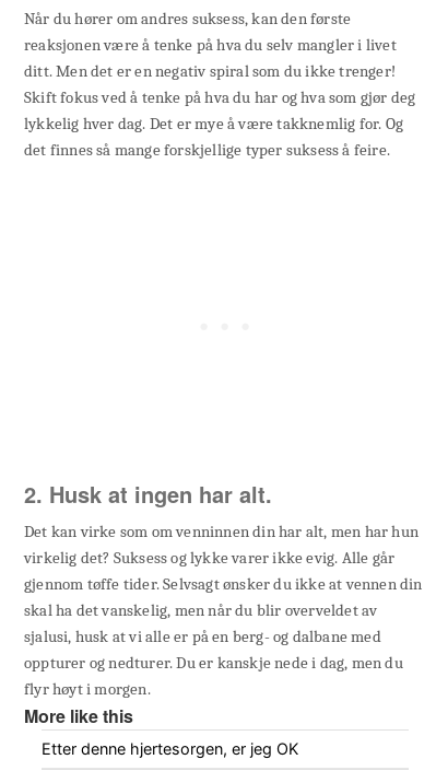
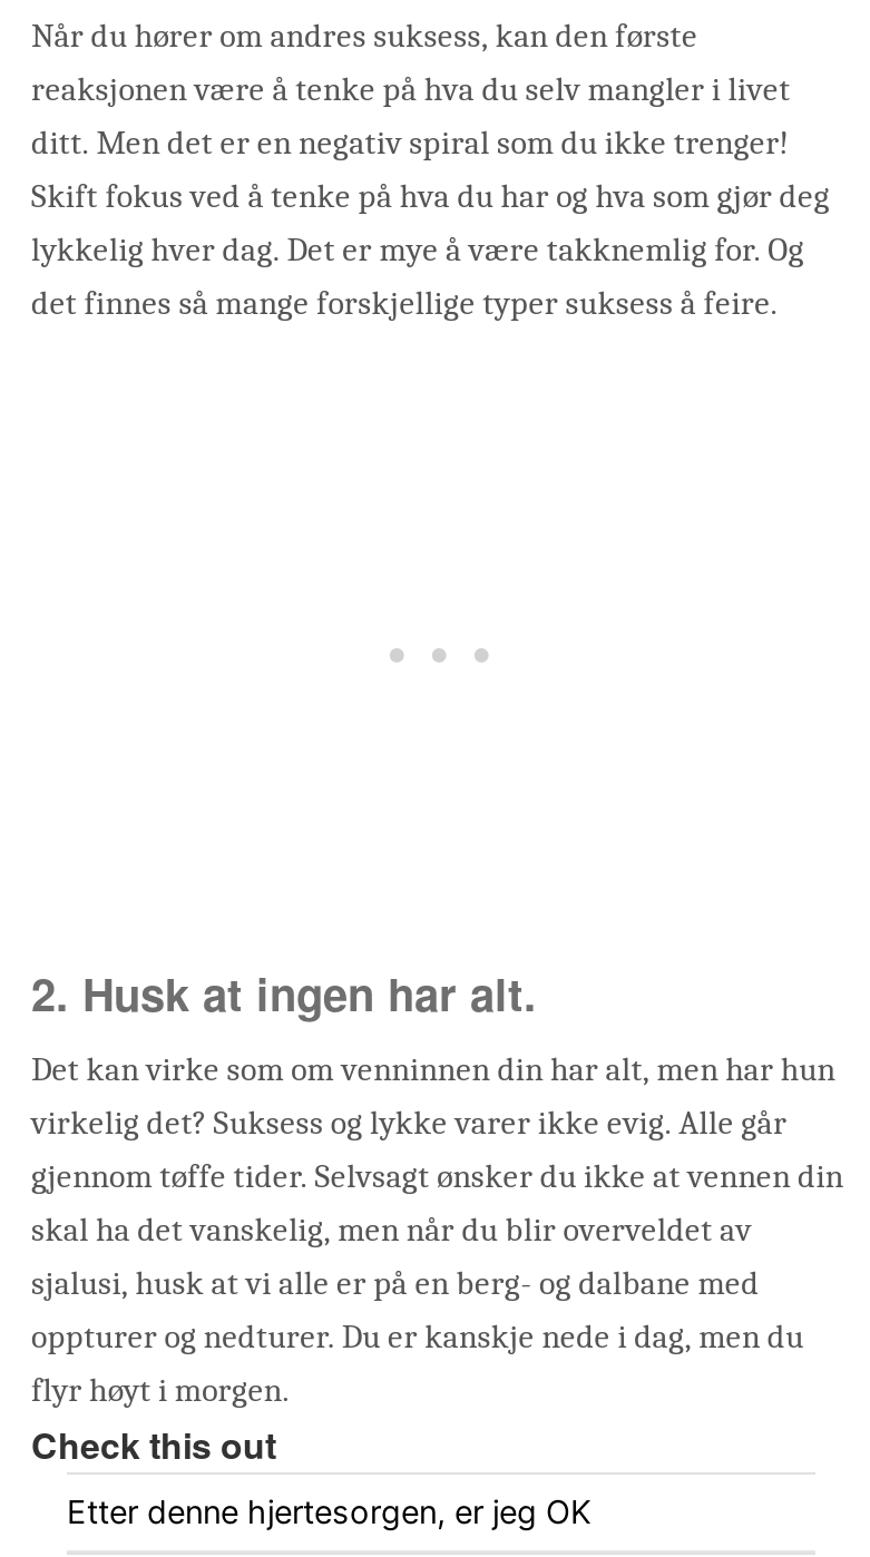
- More like this
+ Check this out
